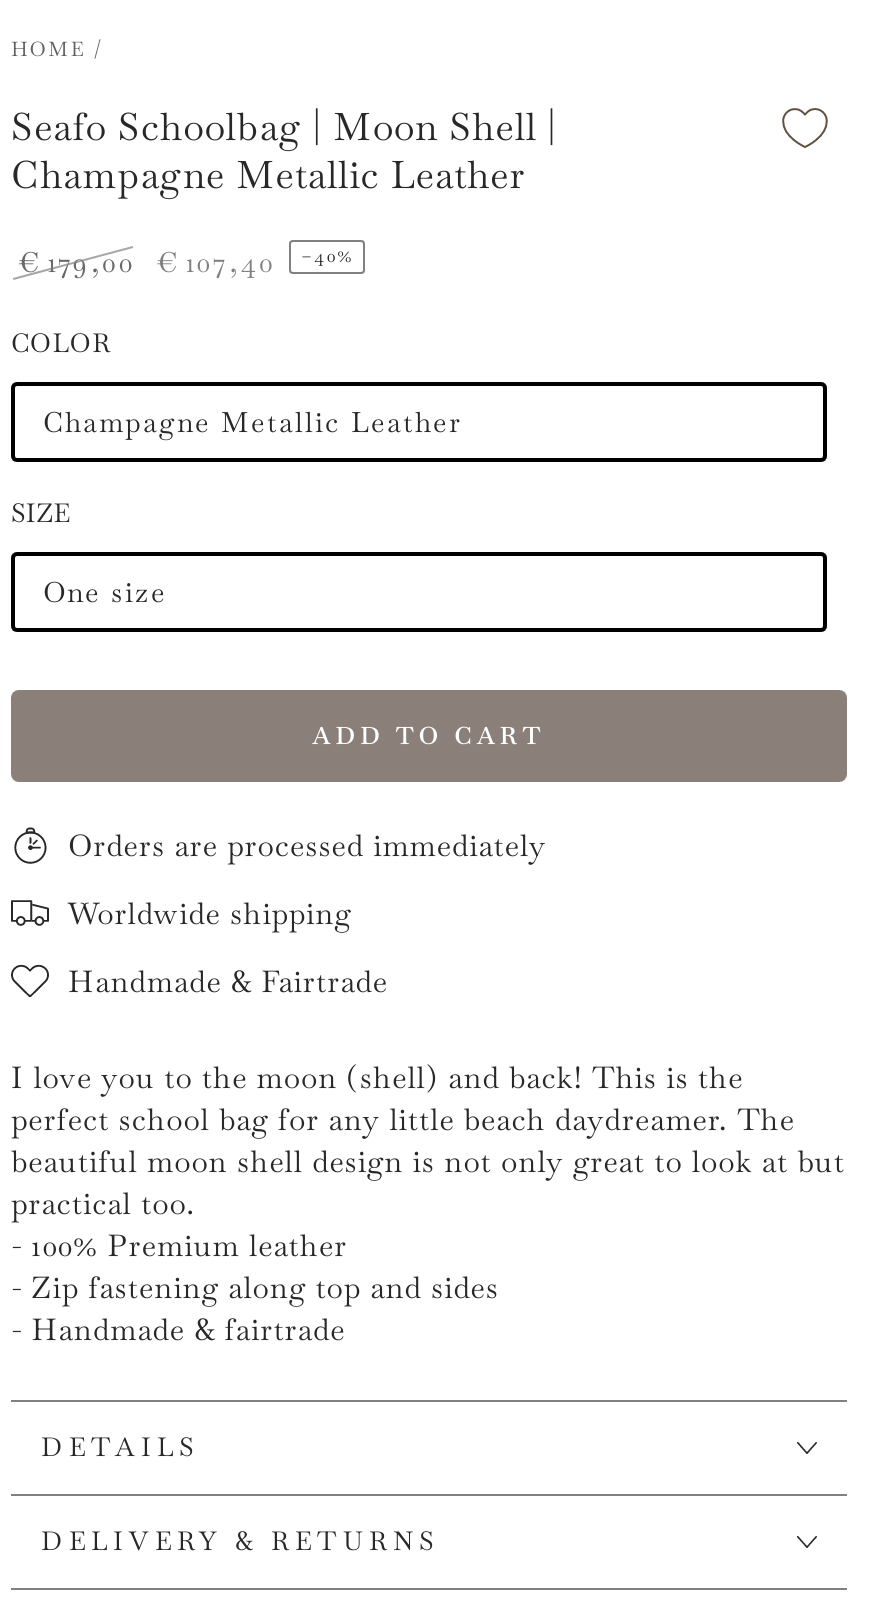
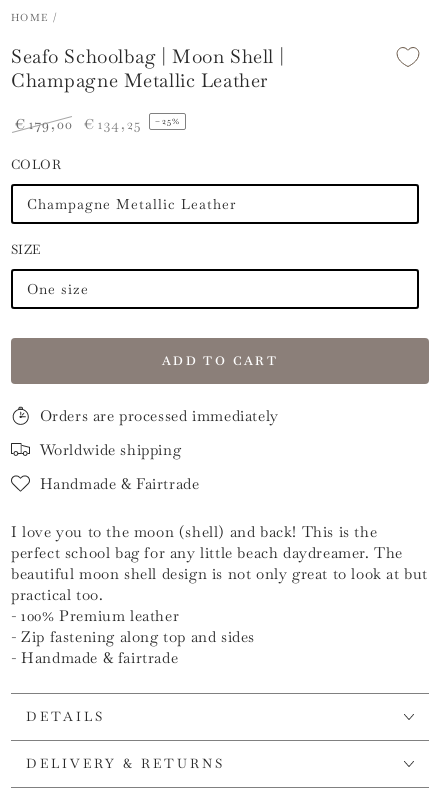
- € 107,40
+ € 134,25

- –40%
+ –25%
